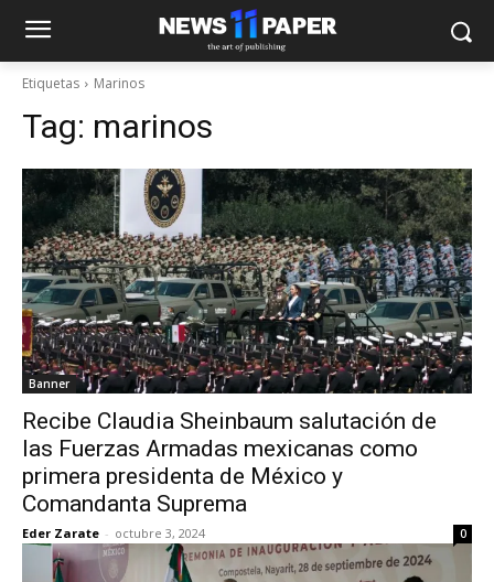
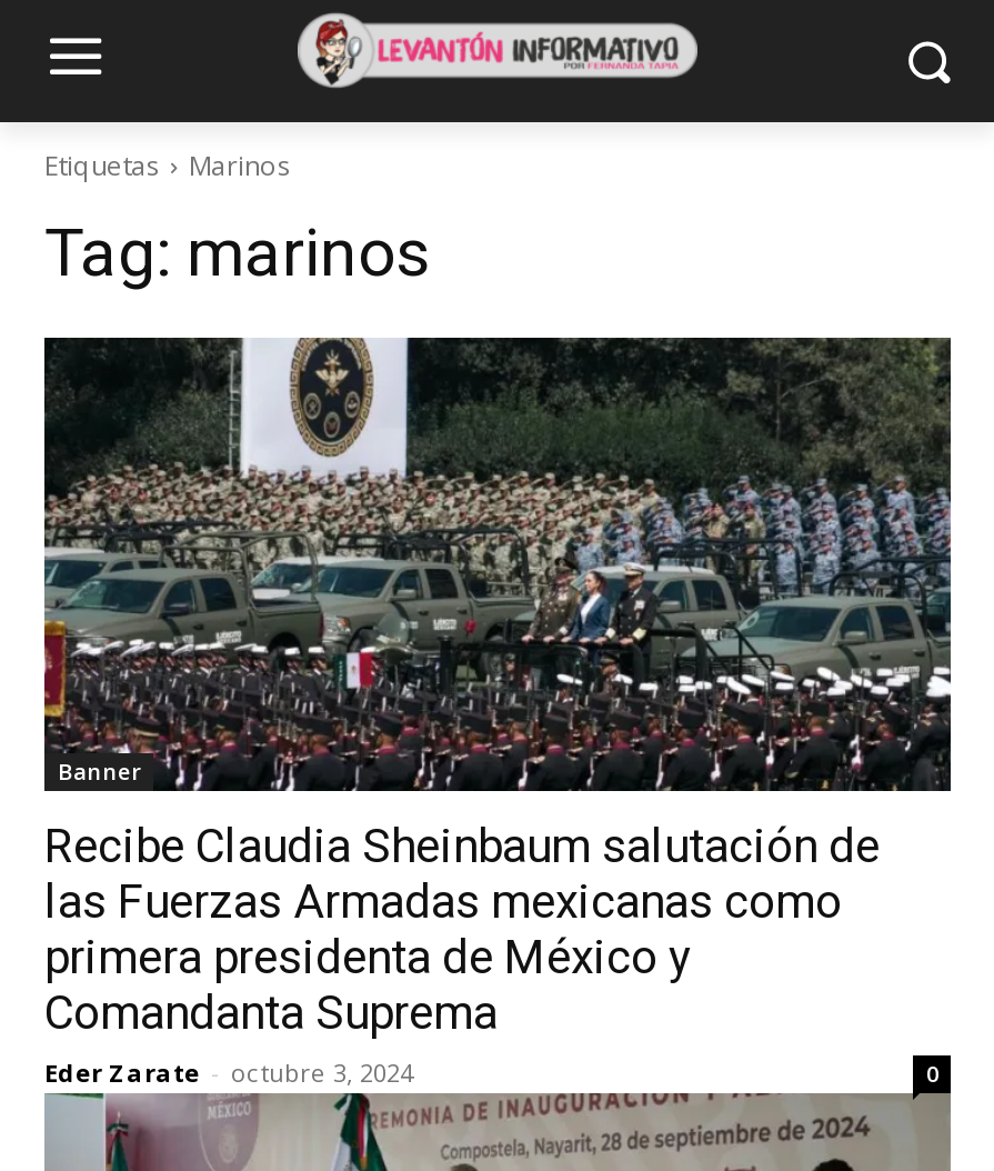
- [image]
+ [image]
